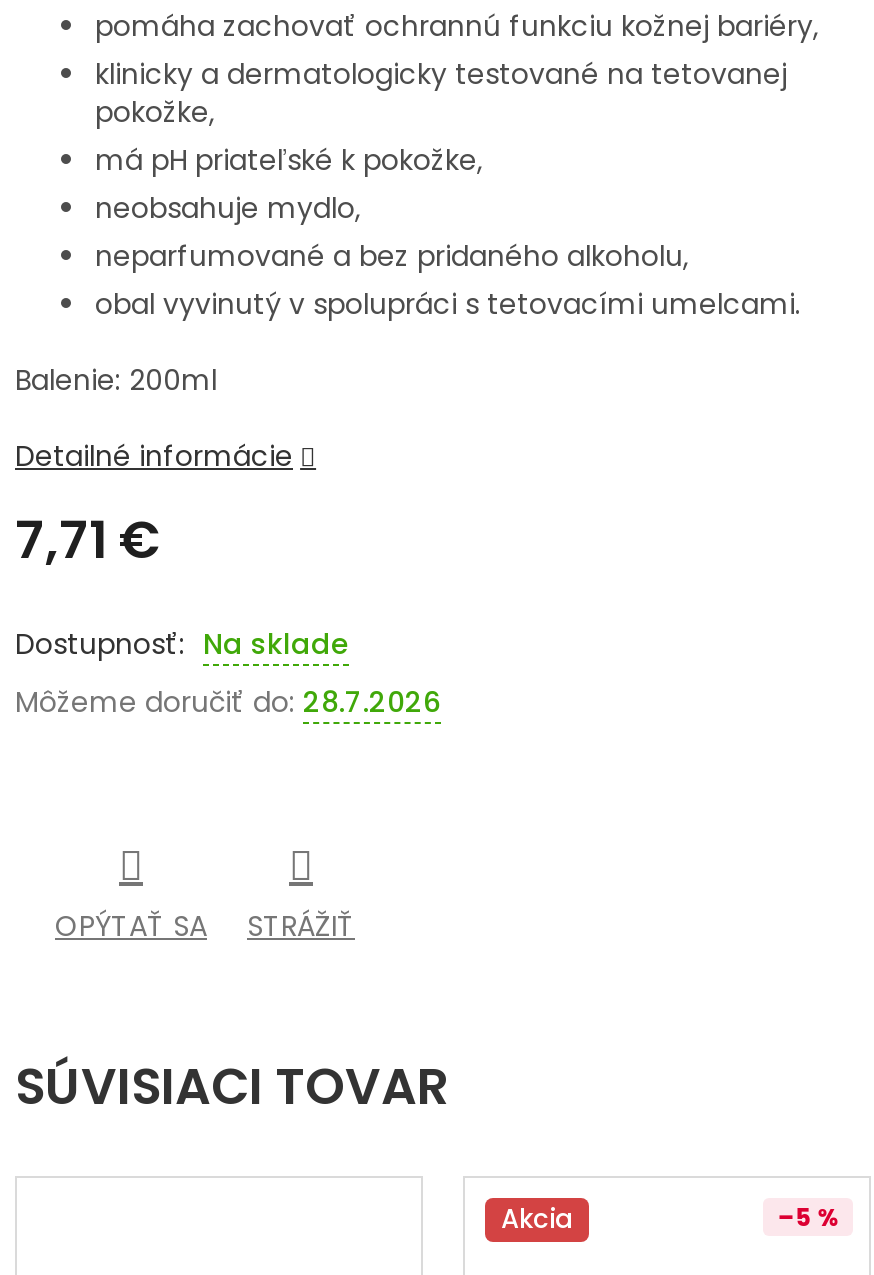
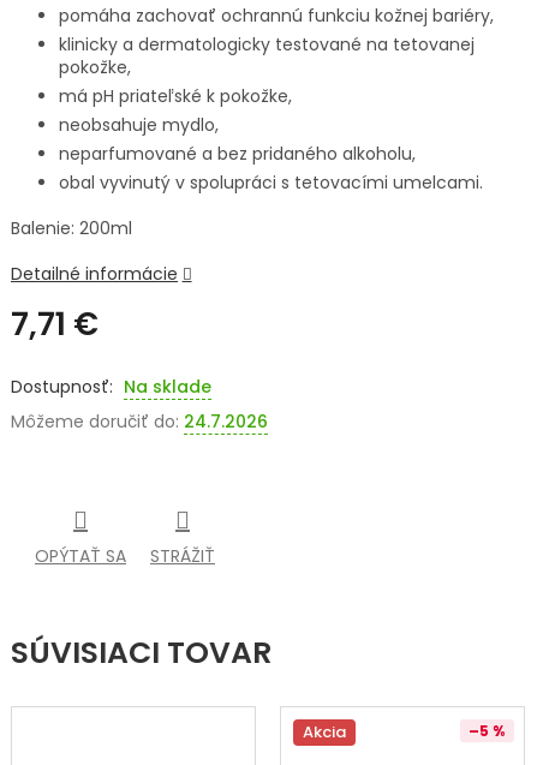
- Môžeme doručiť do: 28.7.2026
+ Môžeme doručiť do: 24.7.2026
